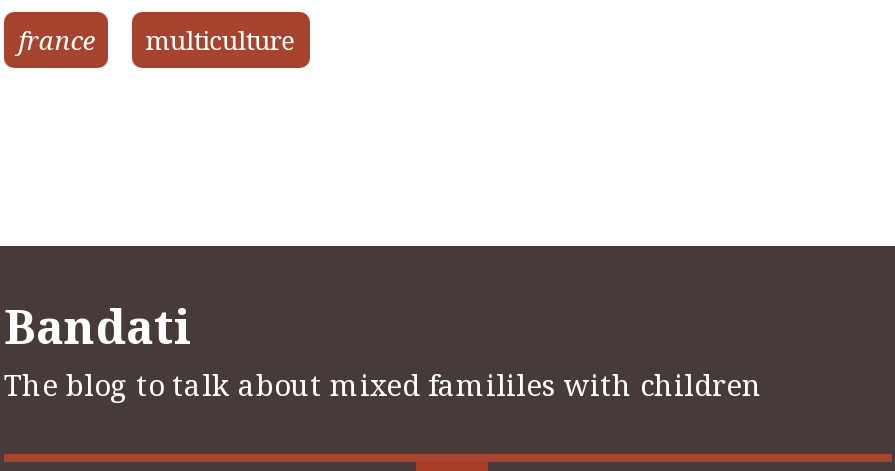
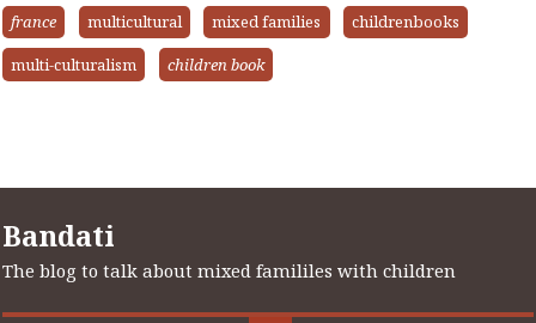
- multiculture
+ multicultural
+ mixed families
+ childrenbooks
+ multi-culturalism
+ children book
